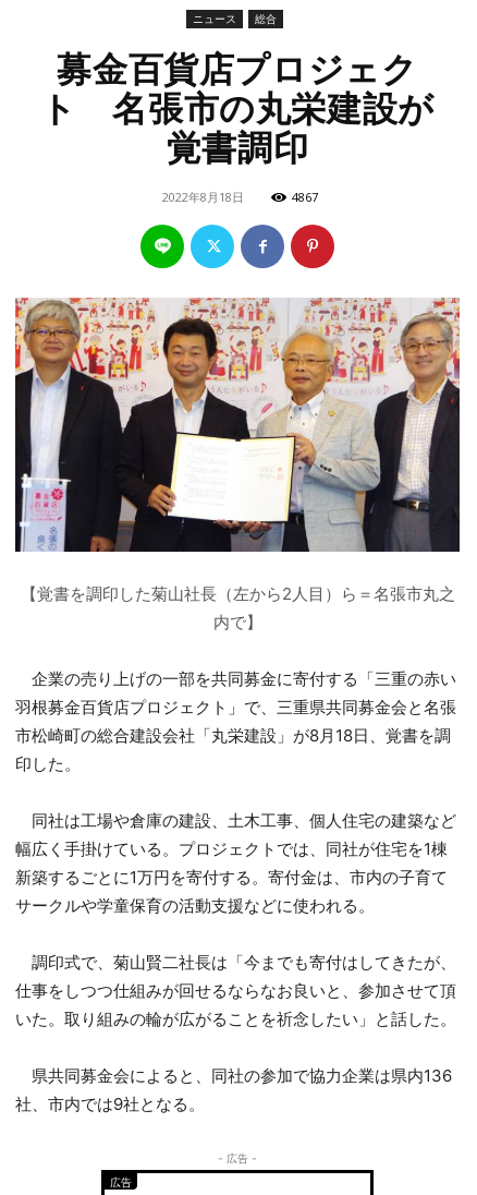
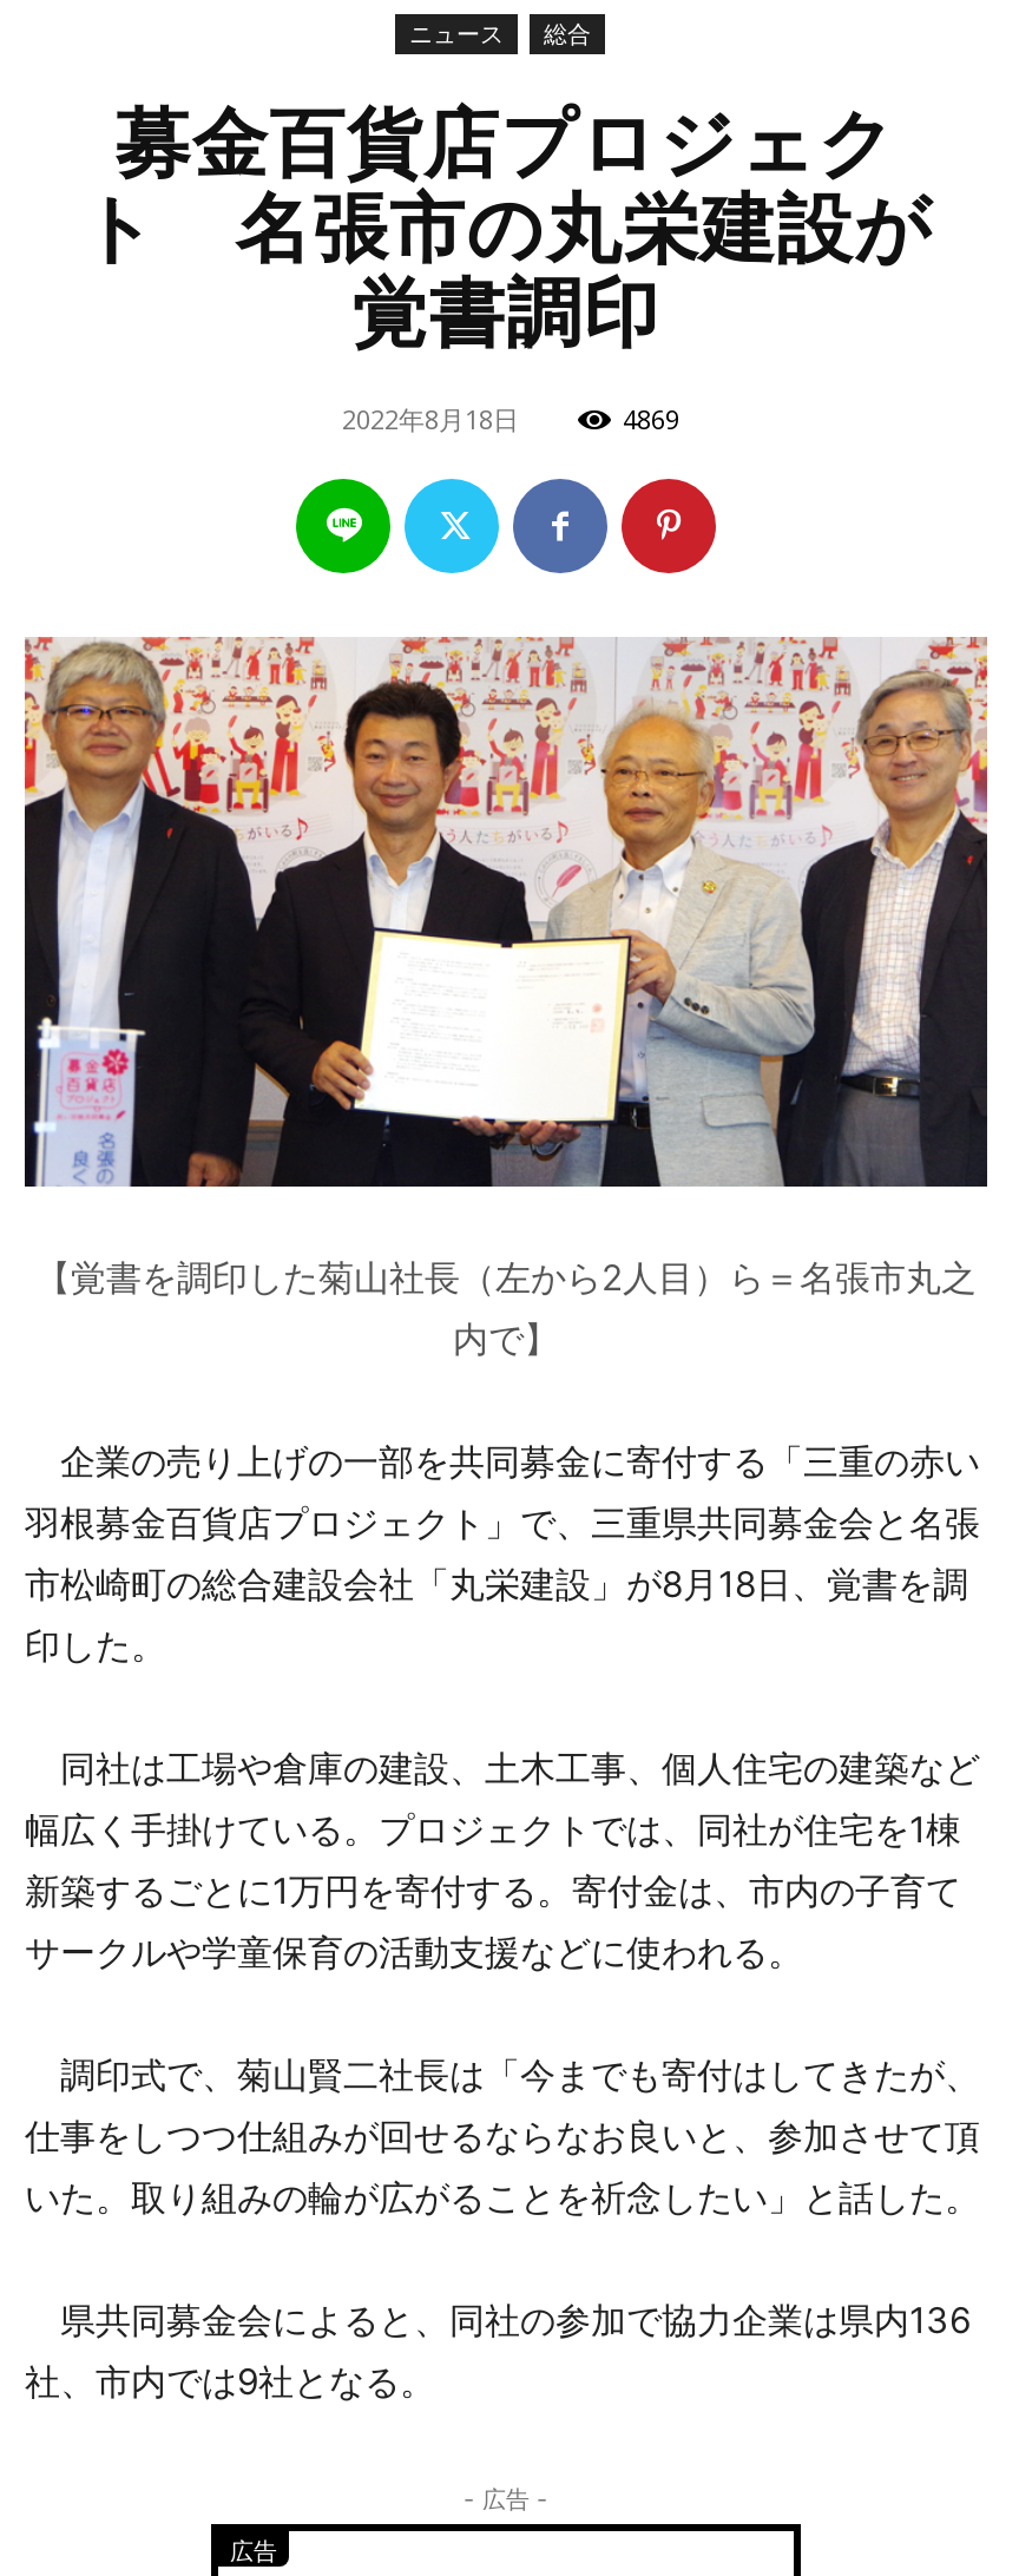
- 4867
+ 4869
